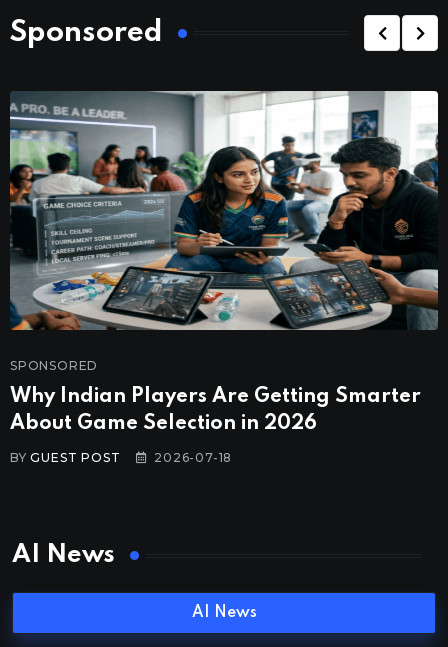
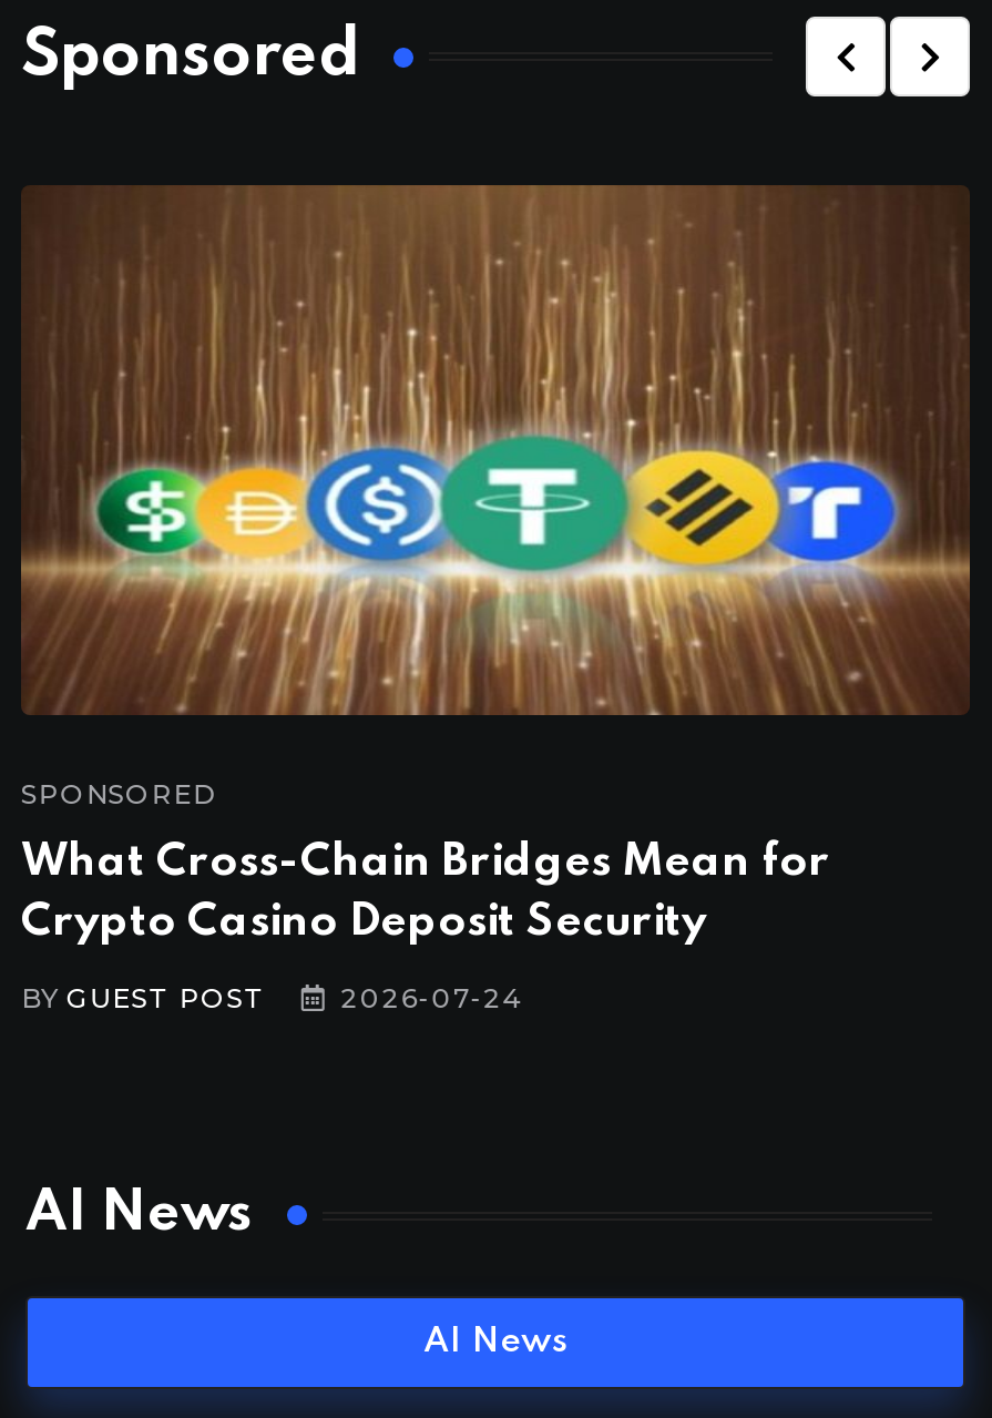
- [image]
+ [image]

- Why Indian Players Are Getting Smarter
- About Game Selection in 2026
+ What Cross-Chain Bridges Mean for
+ Crypto Casino Deposit Security

- 2026-07-18
+ 2026-07-24
